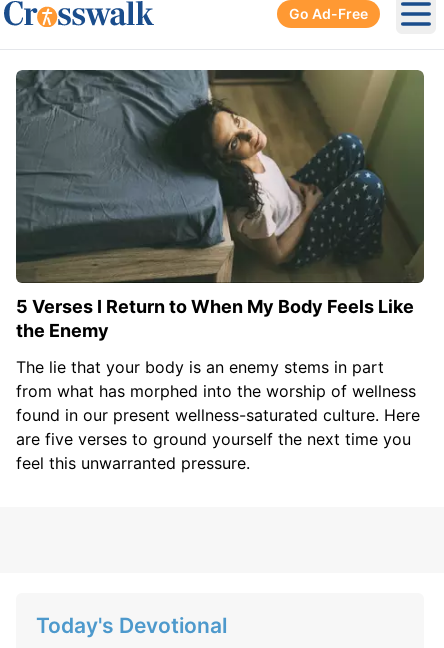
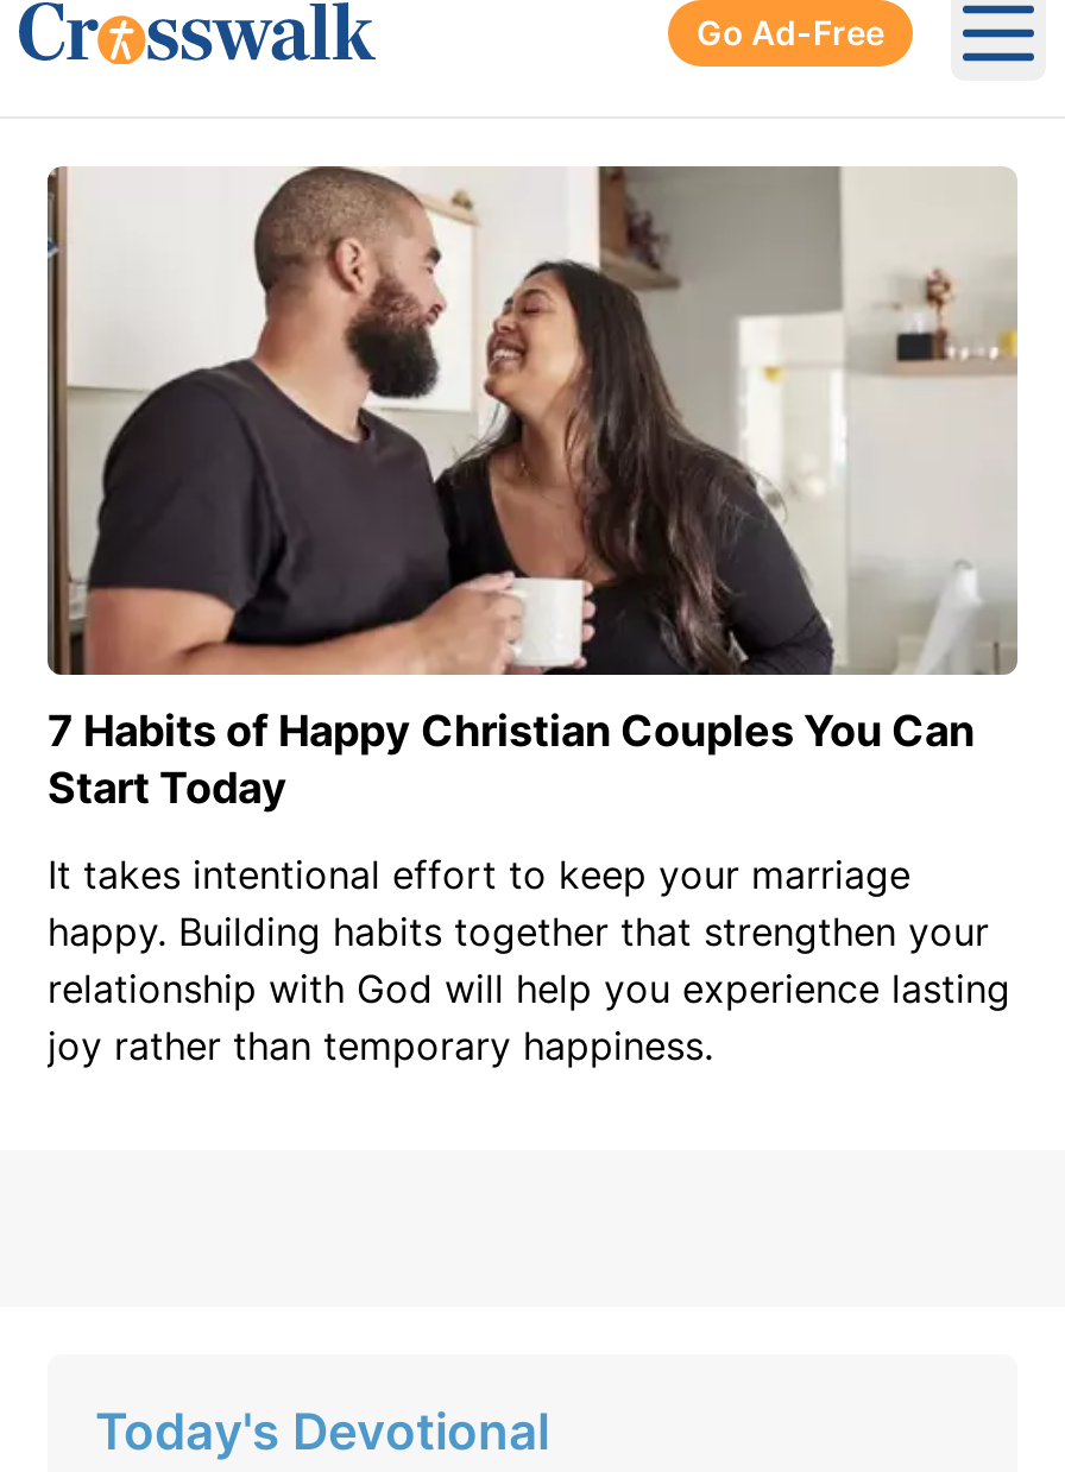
- [image]
- 5 Verses I Return to When My Body Feels Like
- the Enemy
+ [image]
+ 7 Habits of Happy Christian Couples You Can
+ Start Today

- The lie that your body is an enemy stems in part
- from what has morphed into the worship of wellness
- found in our present wellness-saturated culture. Here
- are five verses to ground yourself the next time you
- feel this unwarranted pressure.
+ It takes intentional effort to keep your marriage
+ happy. Building habits together that strengthen your
+ relationship with God will help you experience lasting
+ joy rather than temporary happiness.
